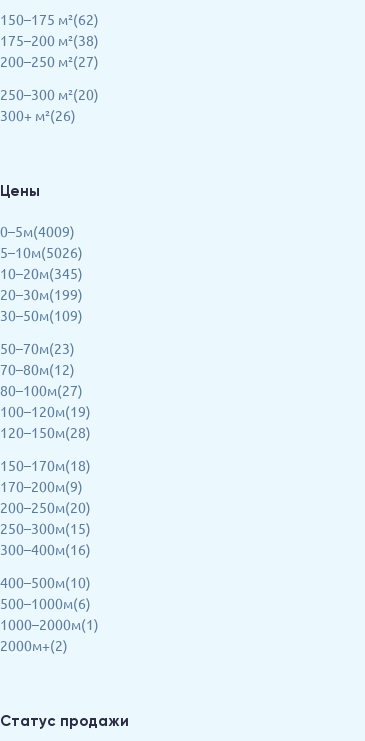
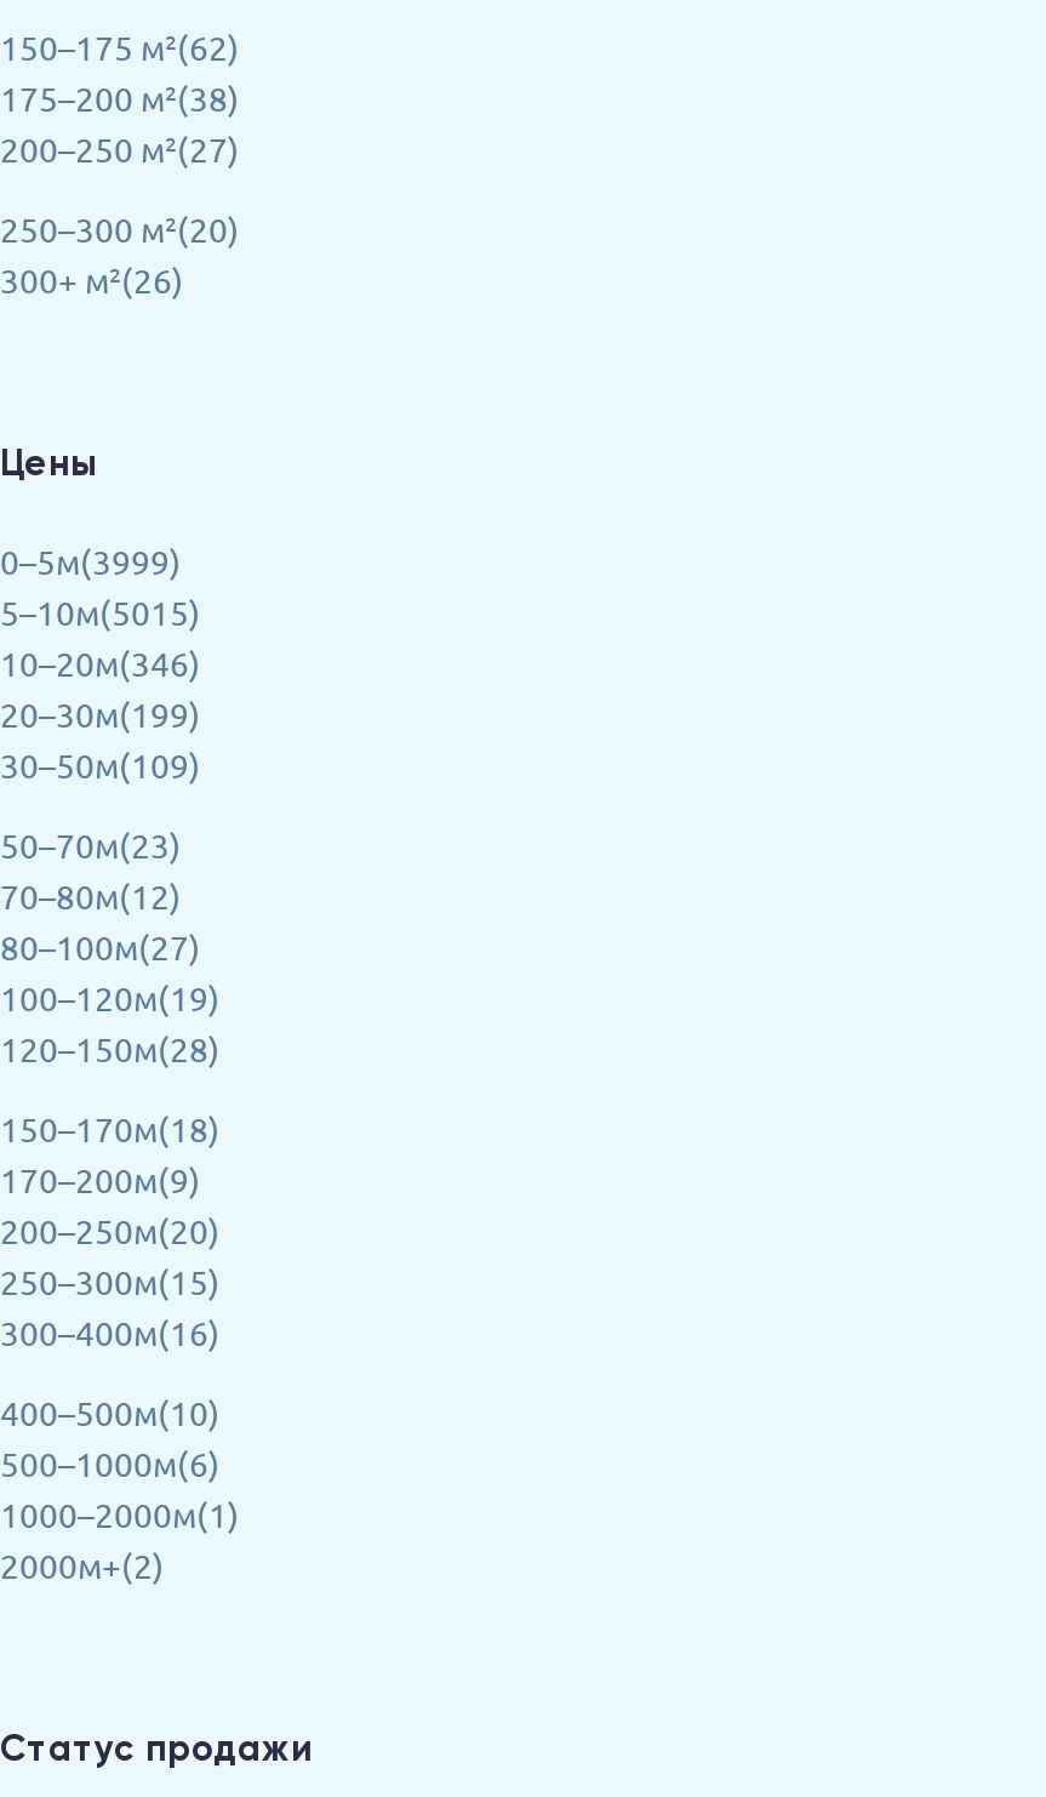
- 0–5м(4009)
- 5–10м(5026)
- 10–20м(345)
+ 0–5м(3999)
+ 5–10м(5015)
+ 10–20м(346)
